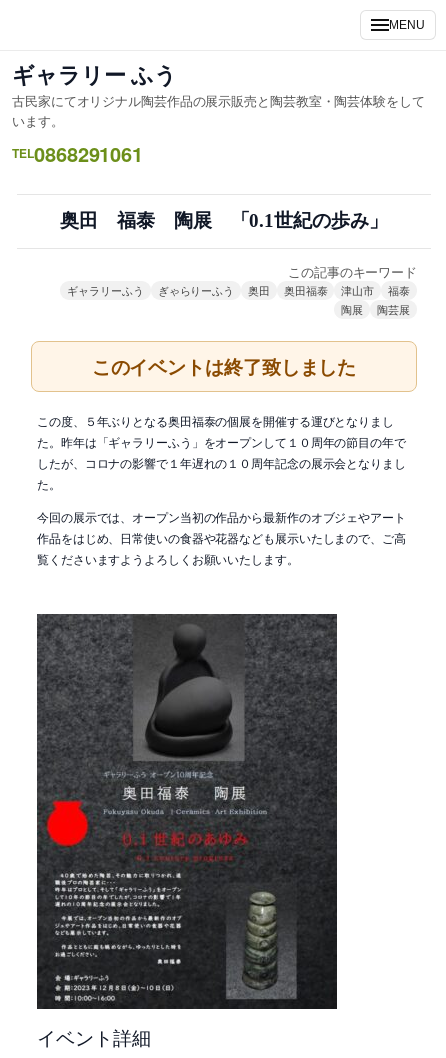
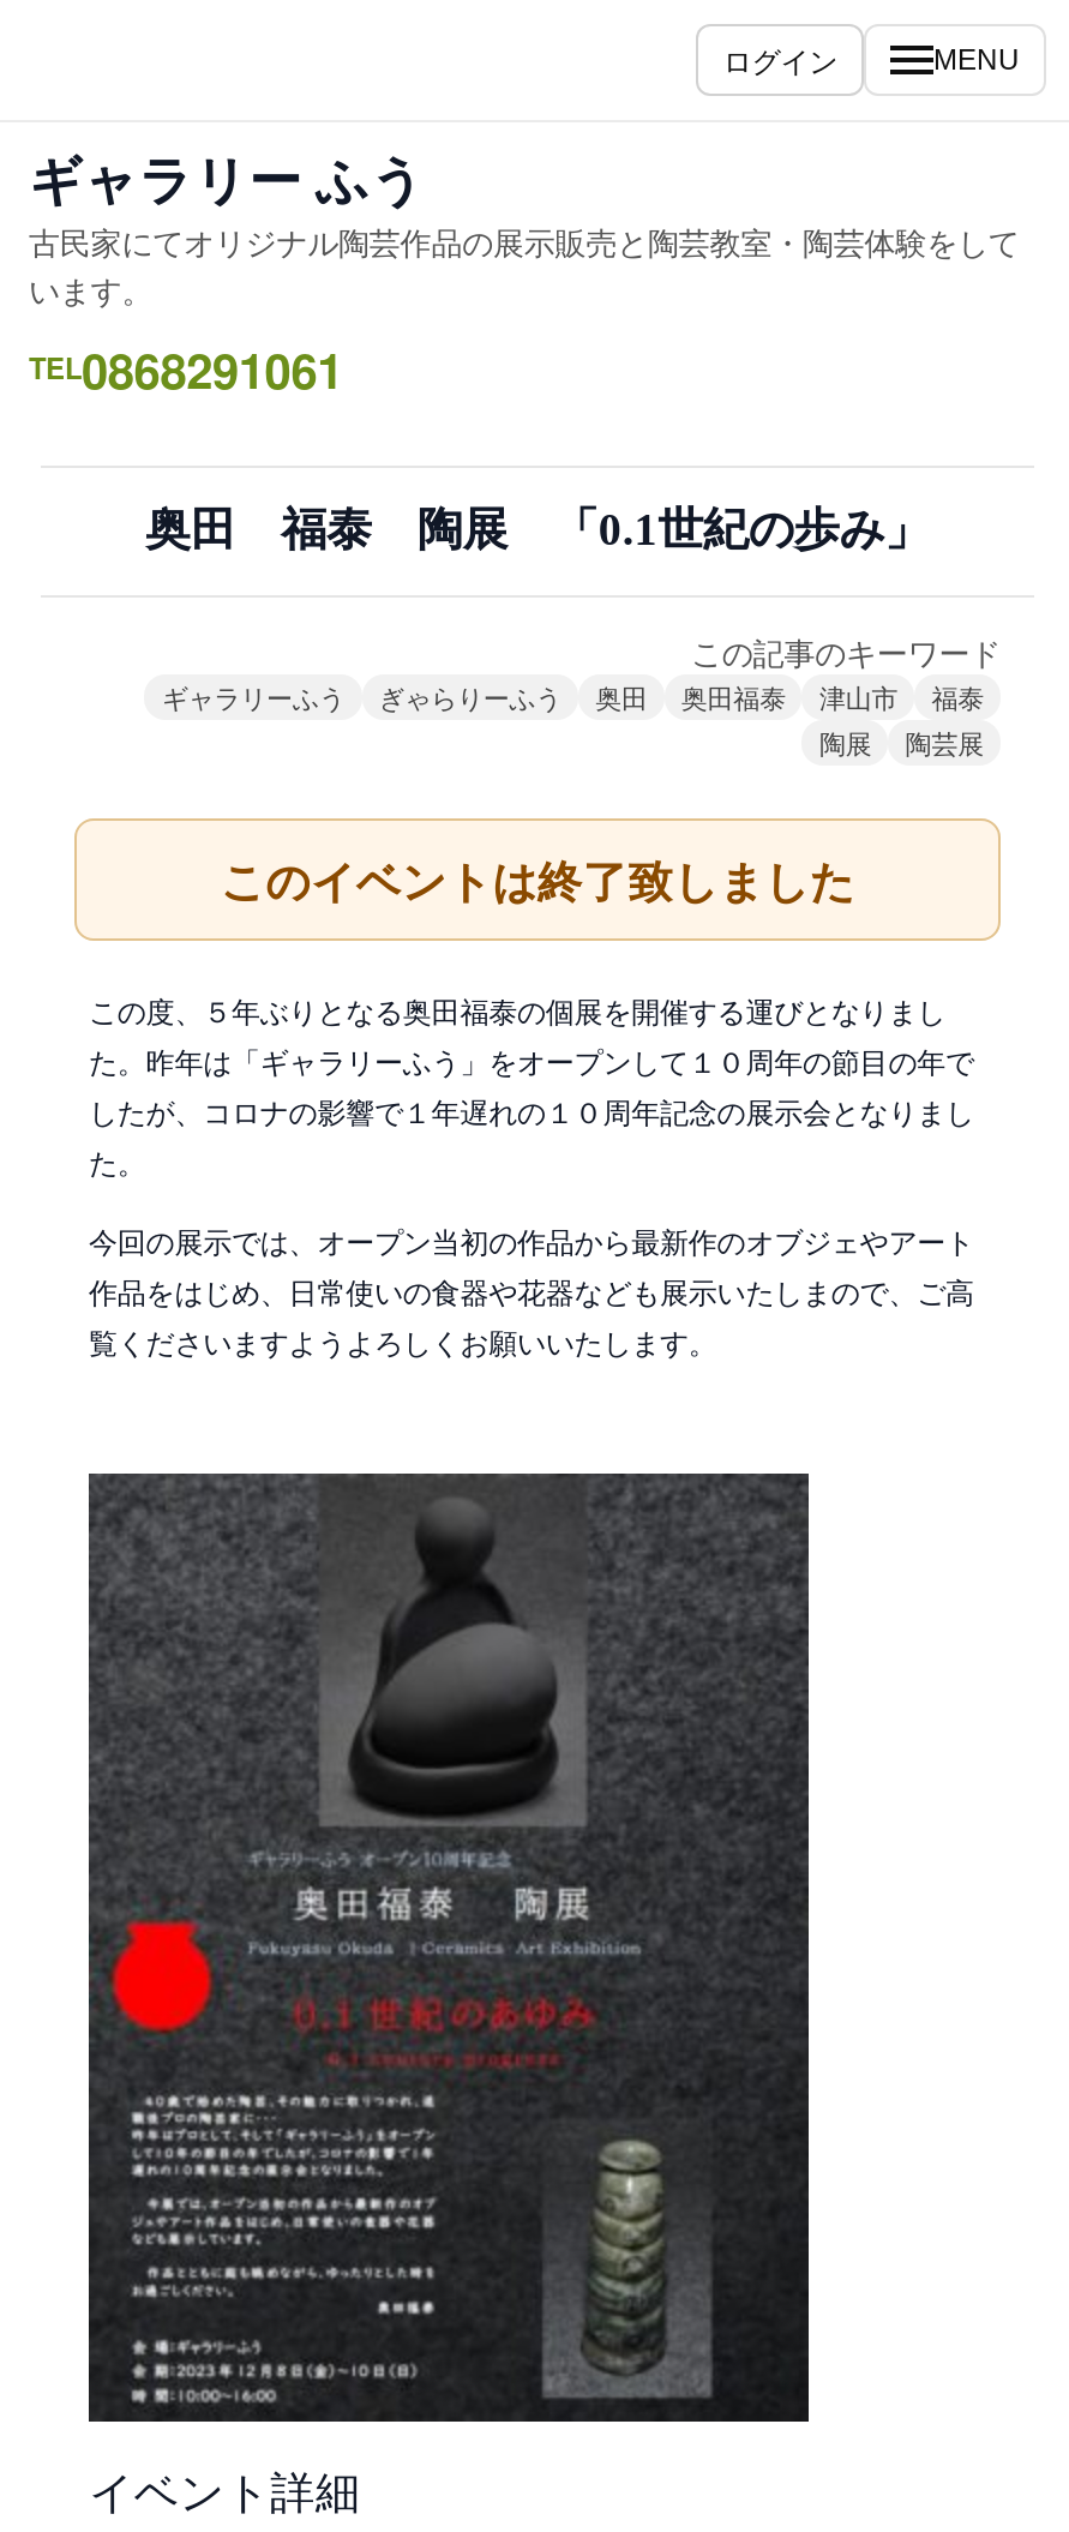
+ ログイン
